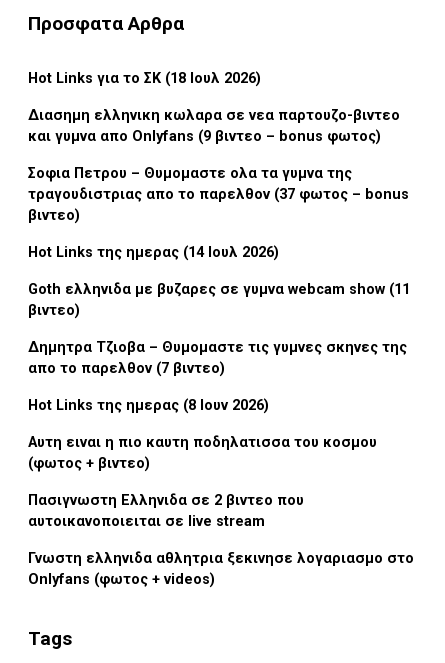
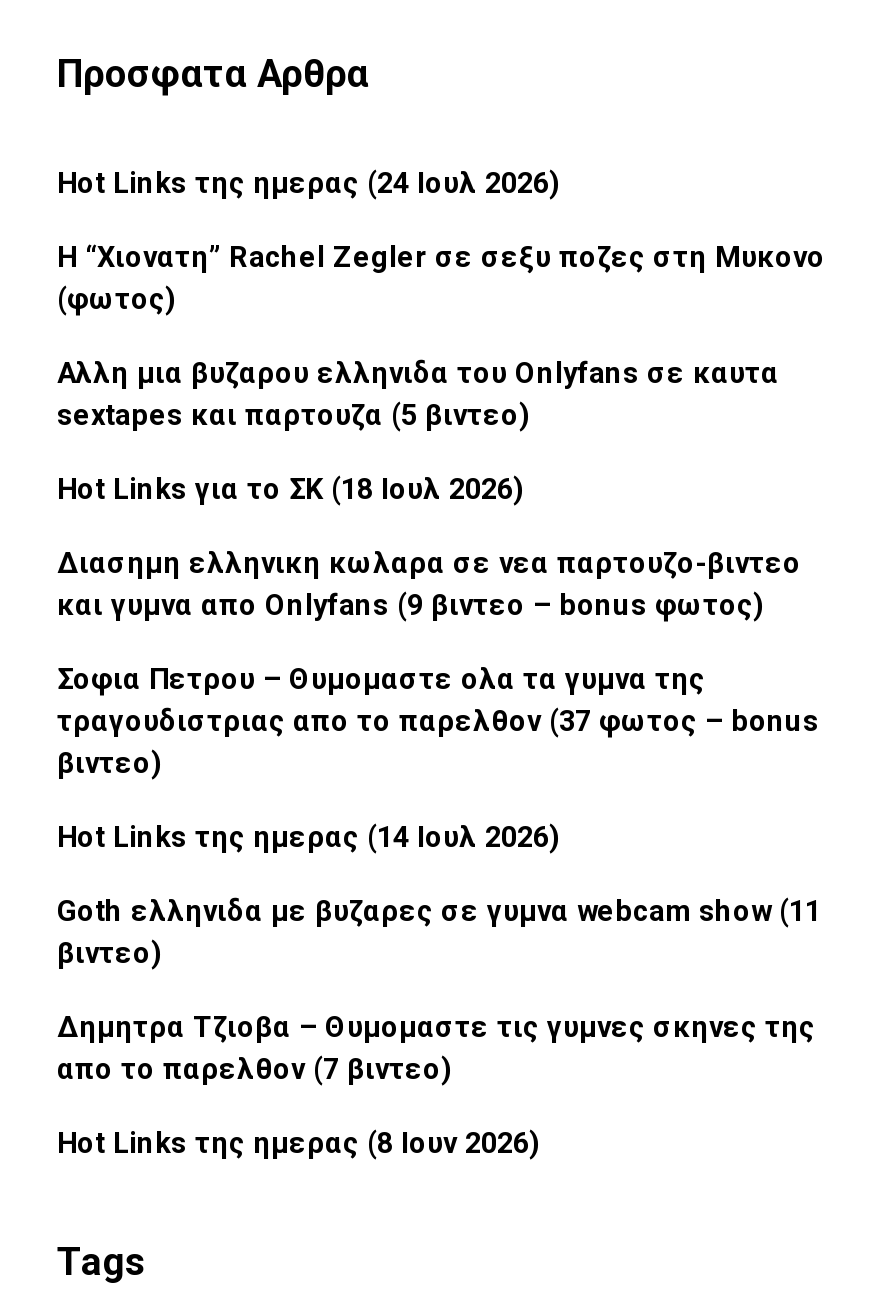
+ Hot Links της ημερας (24 Ιουλ 2026)
+ H “Χιονατη” Rachel Zegler σε σεξυ ποζες στη Μυκονο
+ (φωτος)
+ Αλλη μια βυζαρου ελληνιδα του Onlyfans σε καυτα
+ sextapes και παρτουζα (5 βιντεο)

moved down: Hot Links για το ΣΚ (18 Ιουλ 2026) | Διασημη ελληνικη κωλαρα σε νεα παρτουζο-βιντεο | και γυμνα απο Onlyfans (9 βιντεο – bonus φωτος) | ... | απο το παρελθον (7 βιντεο) | Hot Links της ημερας (8 Ιουν 2026)

- Αυτη ειναι η πιο καυτη ποδηλατισσα του κοσμου
- (φωτος + βιντεο)
- Πασιγνωστη Ελληνιδα σε 2 βιντεο που
- αυτοικανοποιειται σε live stream
- Γνωστη ελληνιδα αθλητρια ξεκινησε λογαριασμο στο
- Onlyfans (φωτος + videos)
